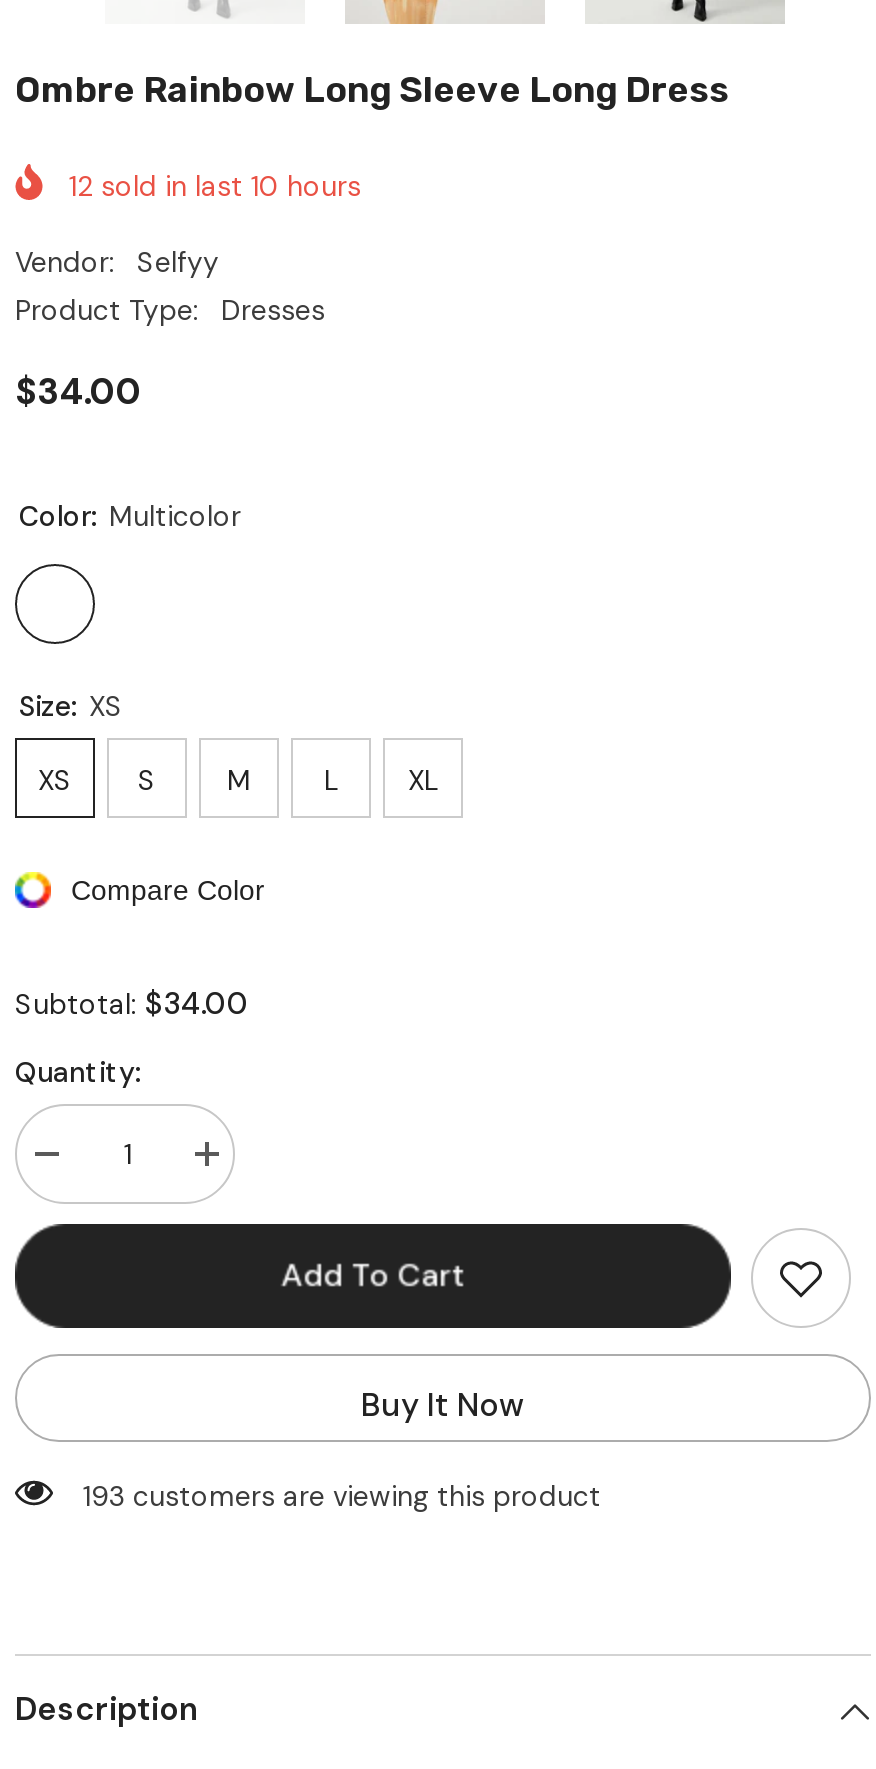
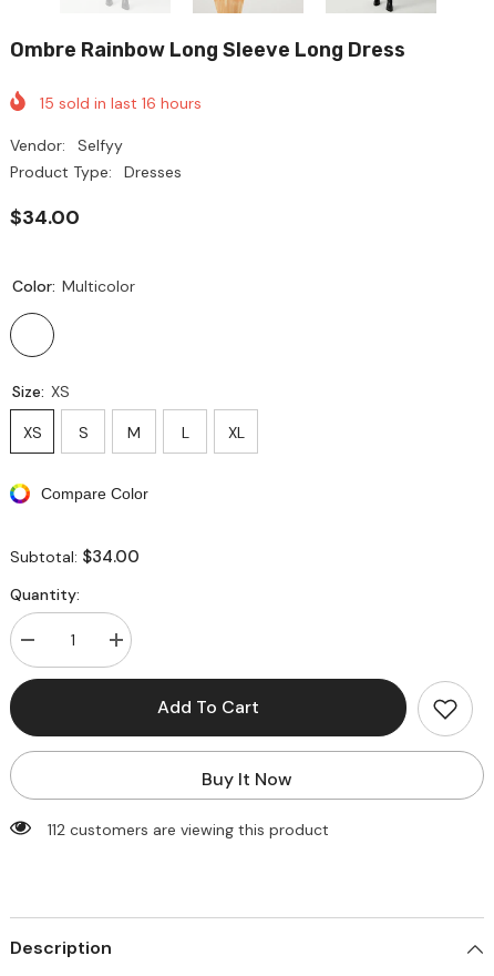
- 12 sold in last 10 hours
+ 15 sold in last 16 hours

- 193 customers are viewing this product
+ 112 customers are viewing this product
